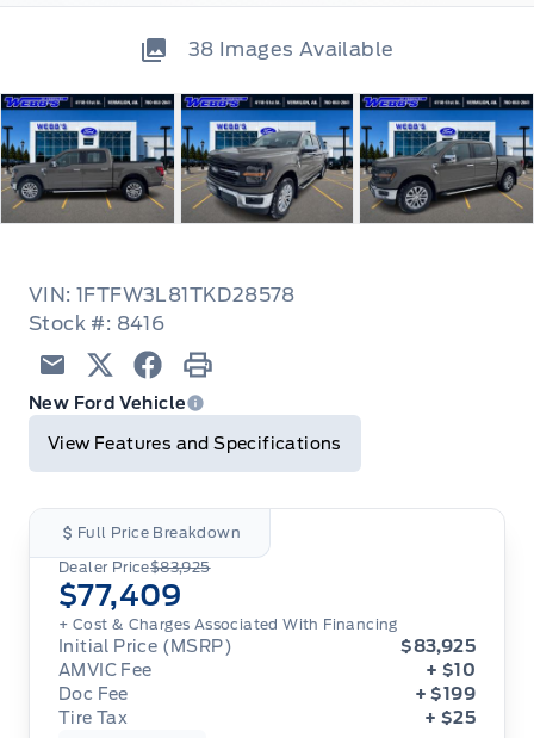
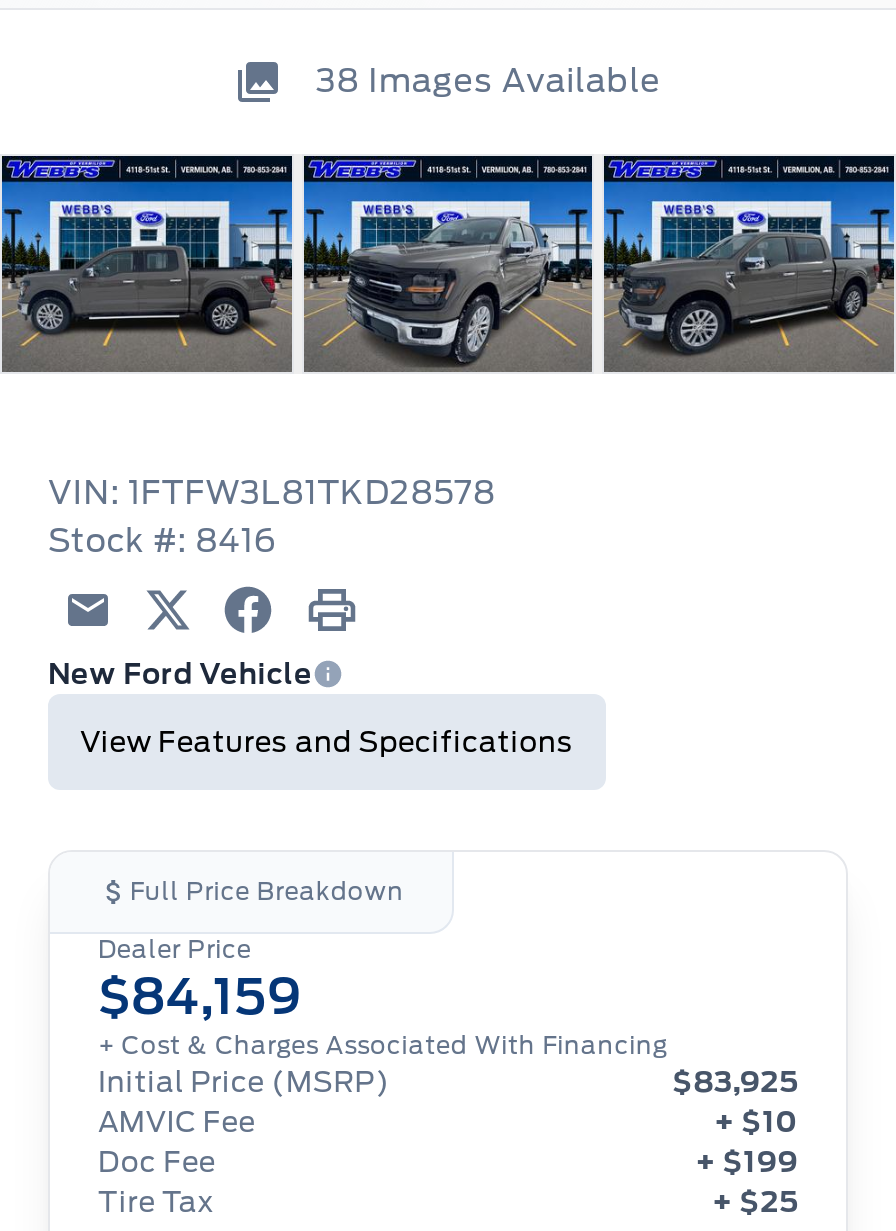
- Dealer Price$83,925
- $77,409
+ Dealer Price
+ $84,159
